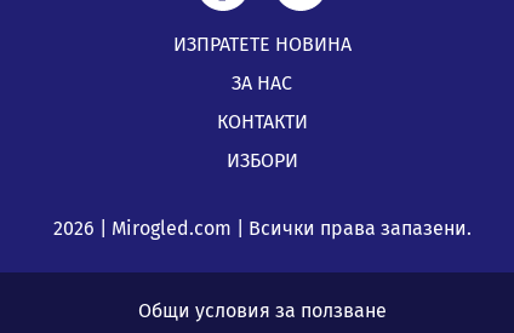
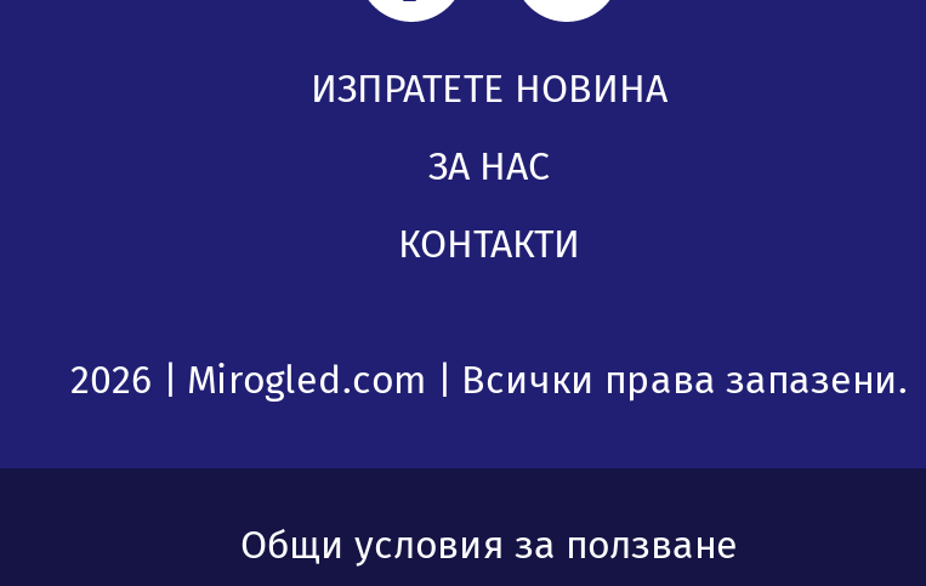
- ИЗБОРИ
